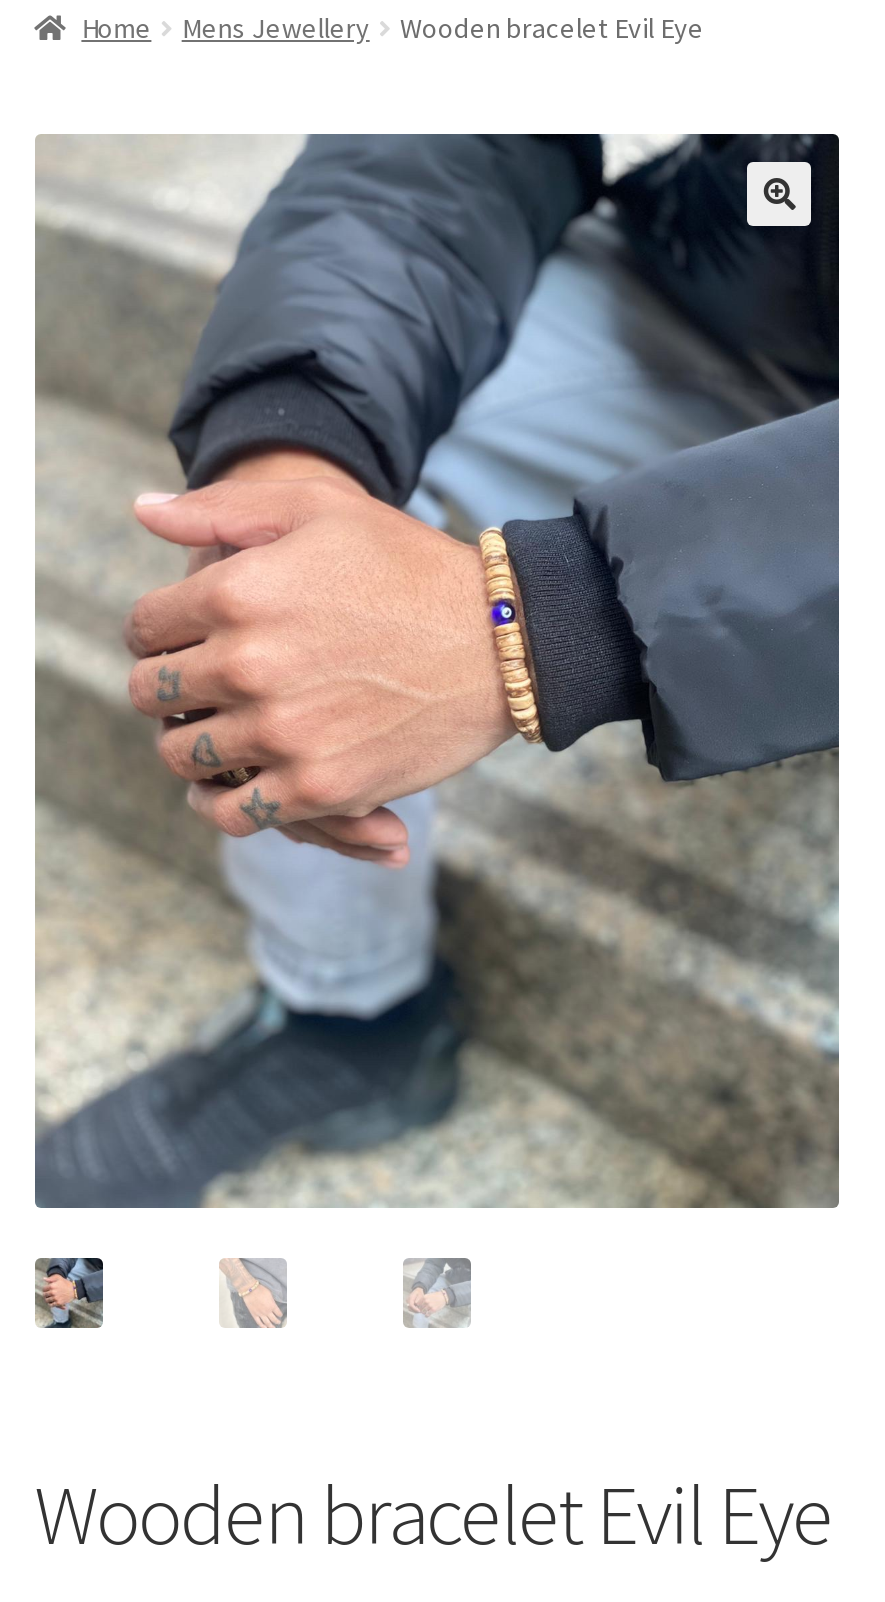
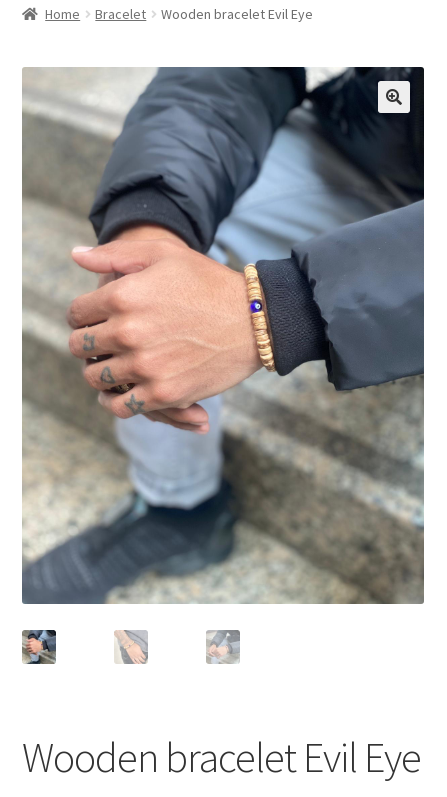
- Mens Jewellery
+ Bracelet
